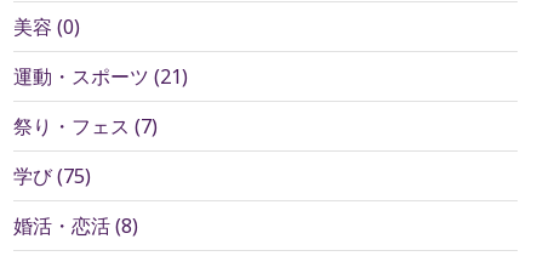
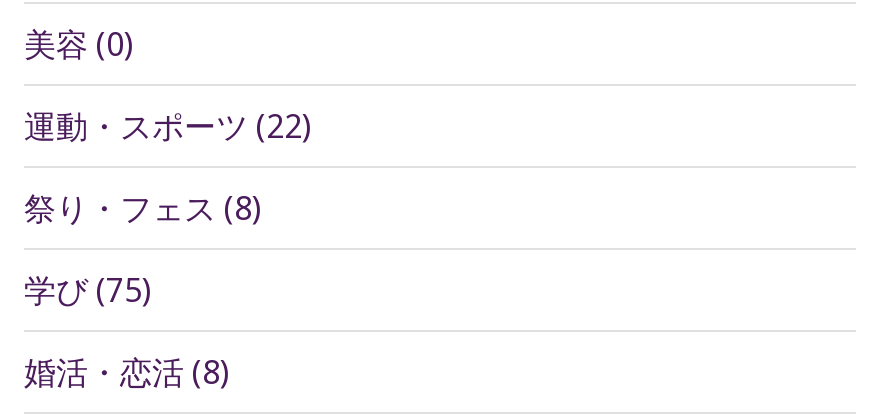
- 運動・スポーツ(21)
+ 運動・スポーツ(22)

- 祭り・フェス(7)
+ 祭り・フェス(8)
